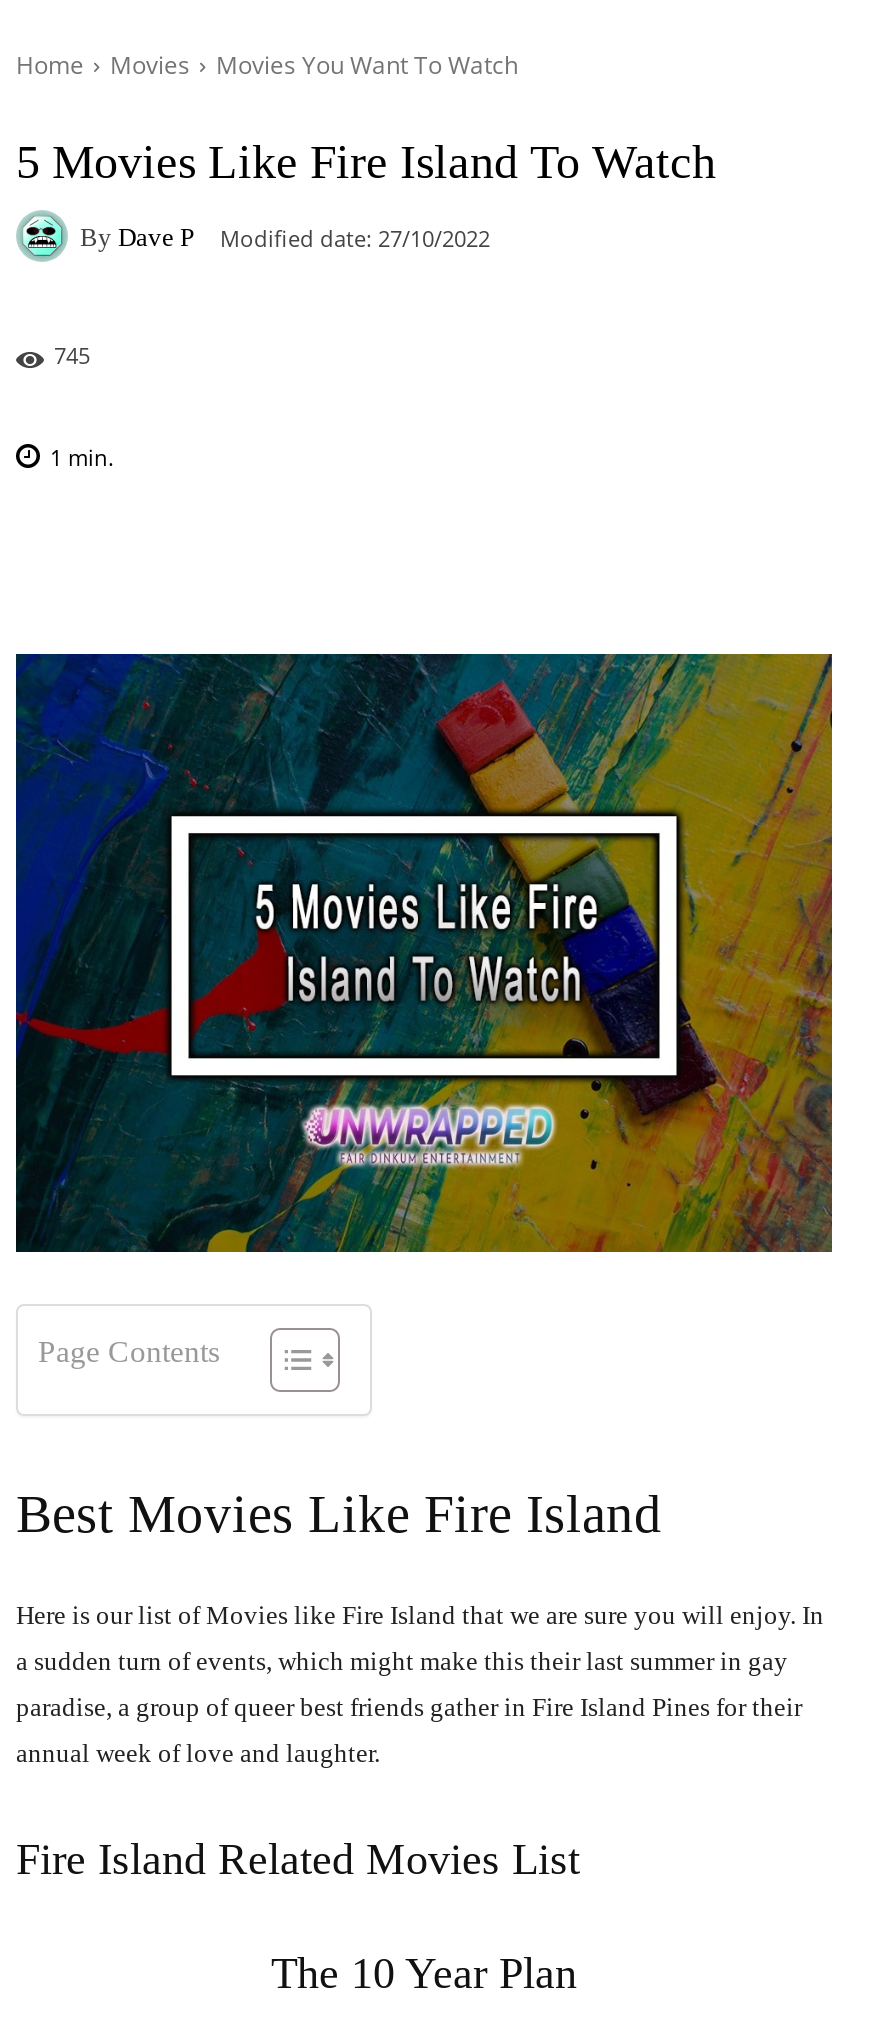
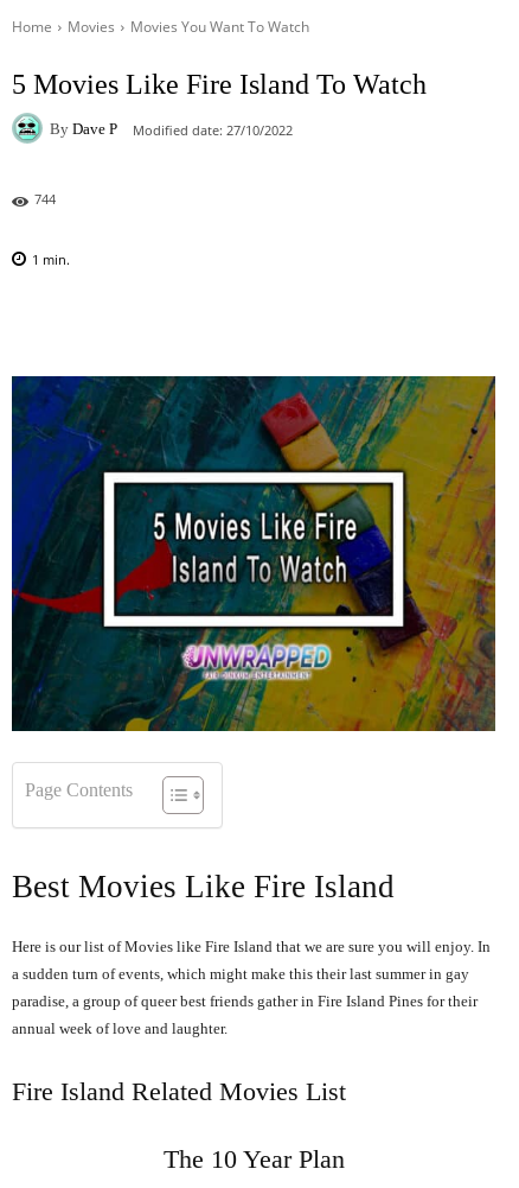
- 745
+ 744
